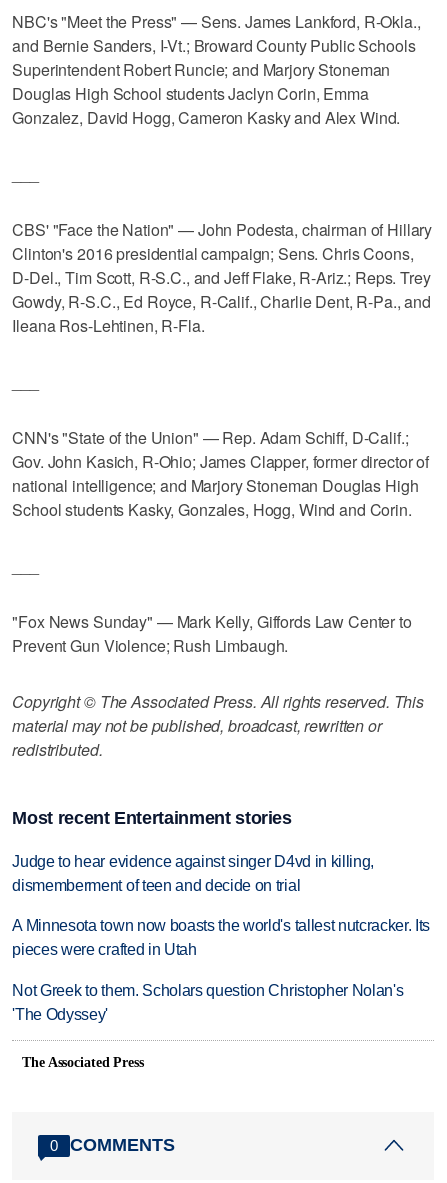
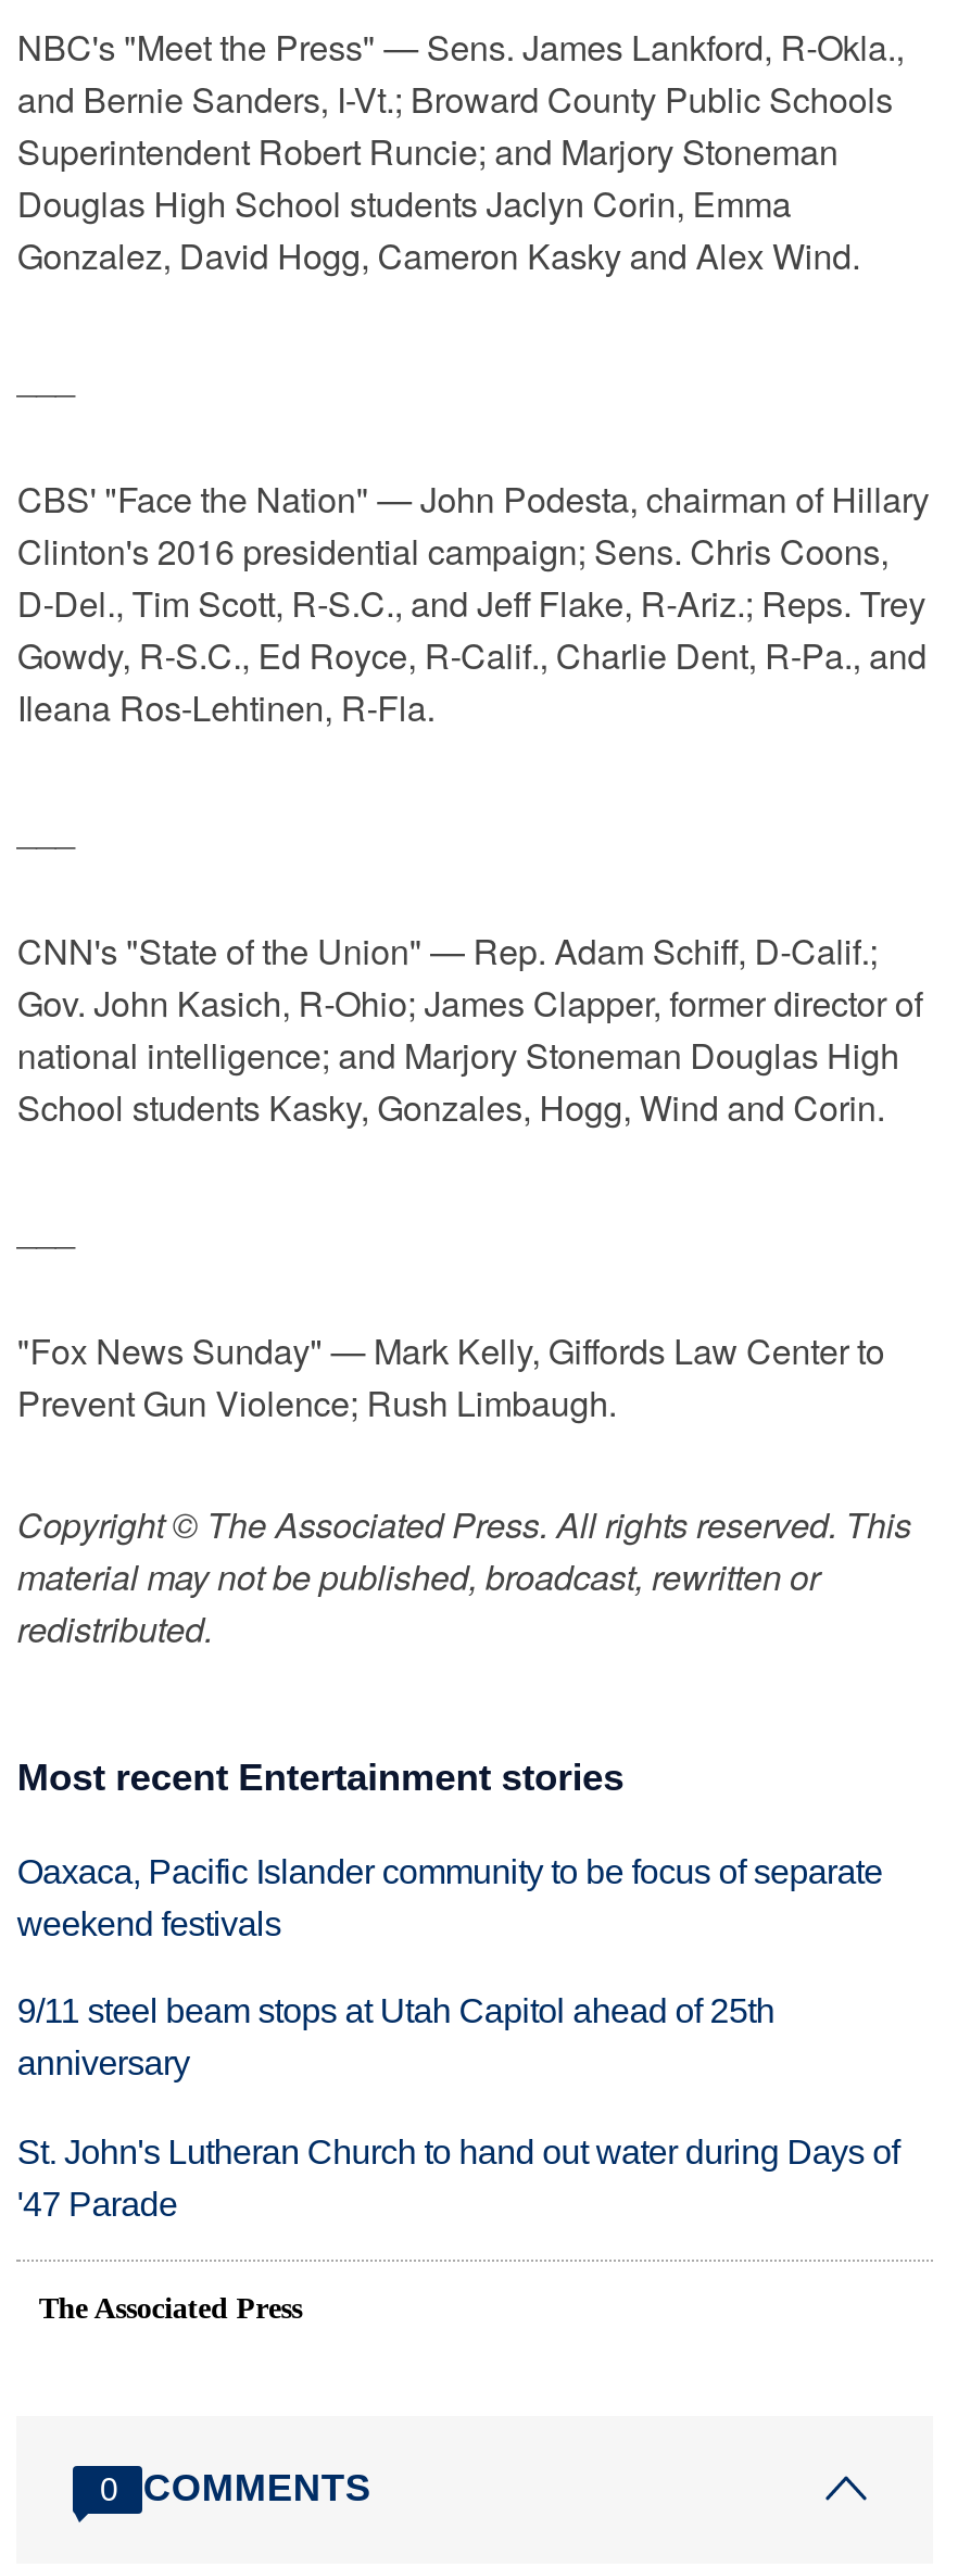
- Judge to hear evidence against singer D4vd in killing,
- dismemberment of teen and decide on trial
+ Oaxaca, Pacific Islander community to be focus of separate
+ weekend festivals

- A Minnesota town now boasts the world's tallest nutcracker. Its
- pieces were crafted in Utah
+ 9/11 steel beam stops at Utah Capitol ahead of 25th
+ anniversary

- Not Greek to them. Scholars question Christopher Nolan's
- 'The Odyssey'
+ St. John's Lutheran Church to hand out water during Days of
+ '47 Parade
